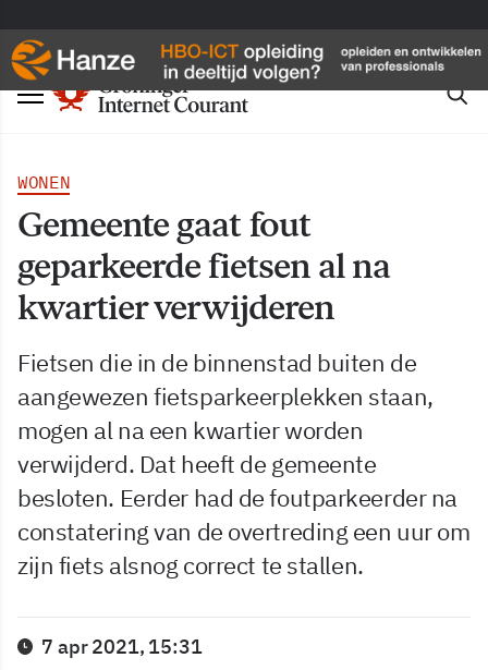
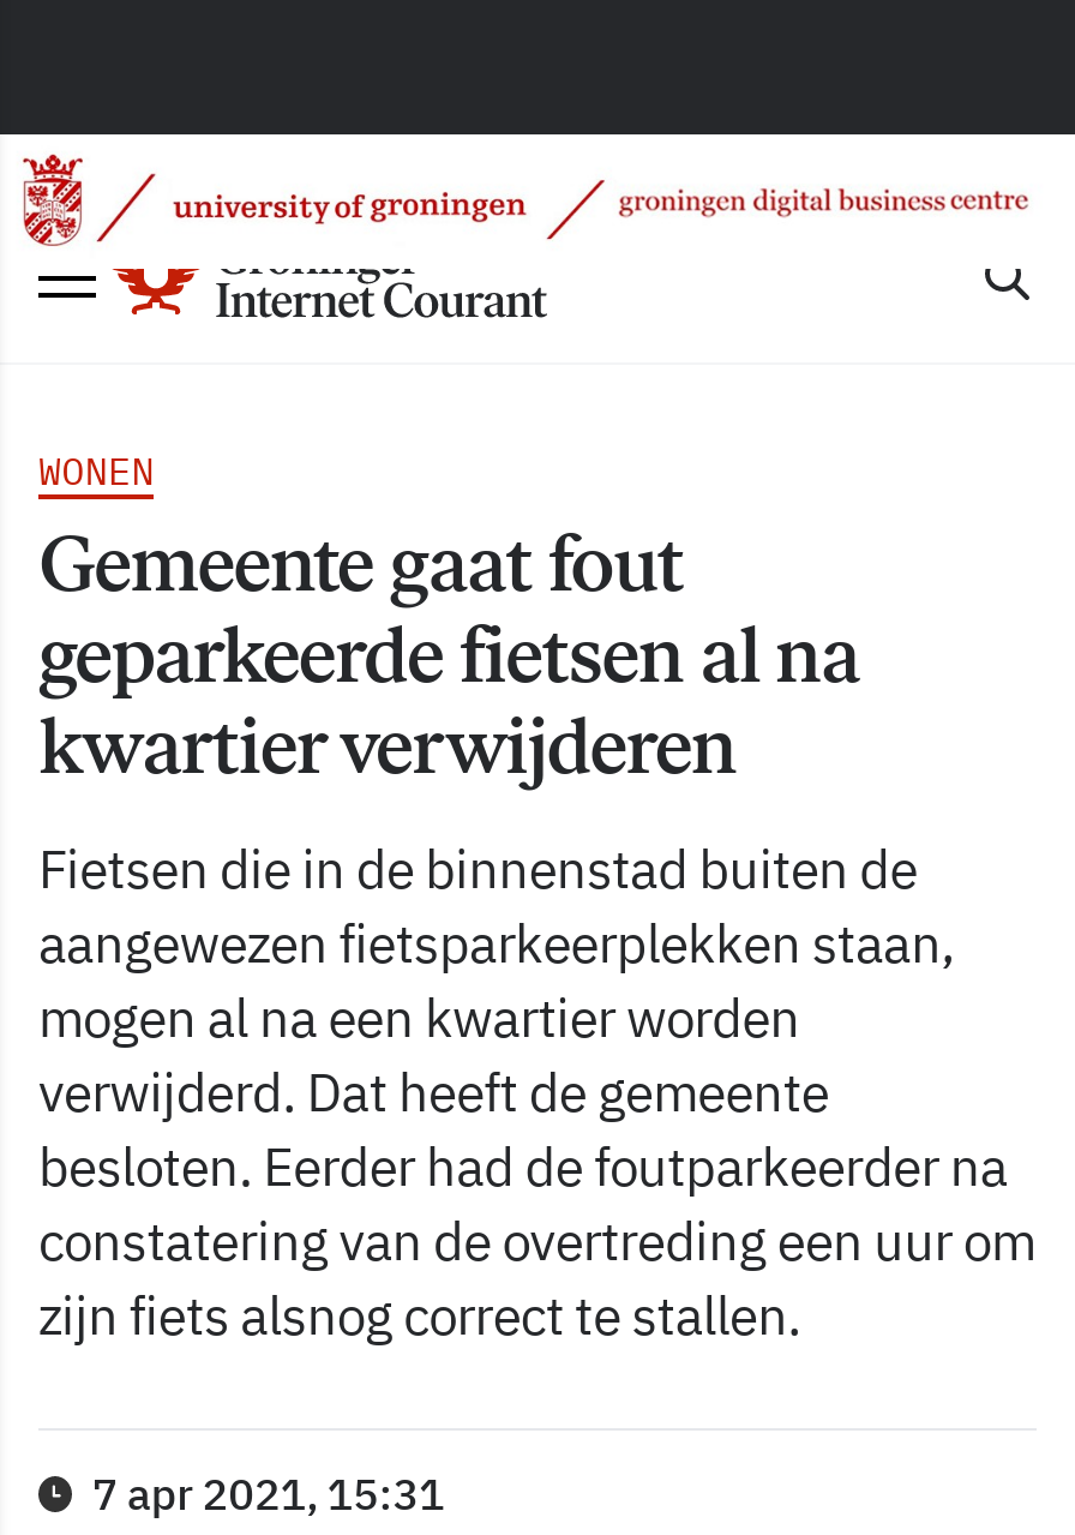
- [image]
+ [image]
